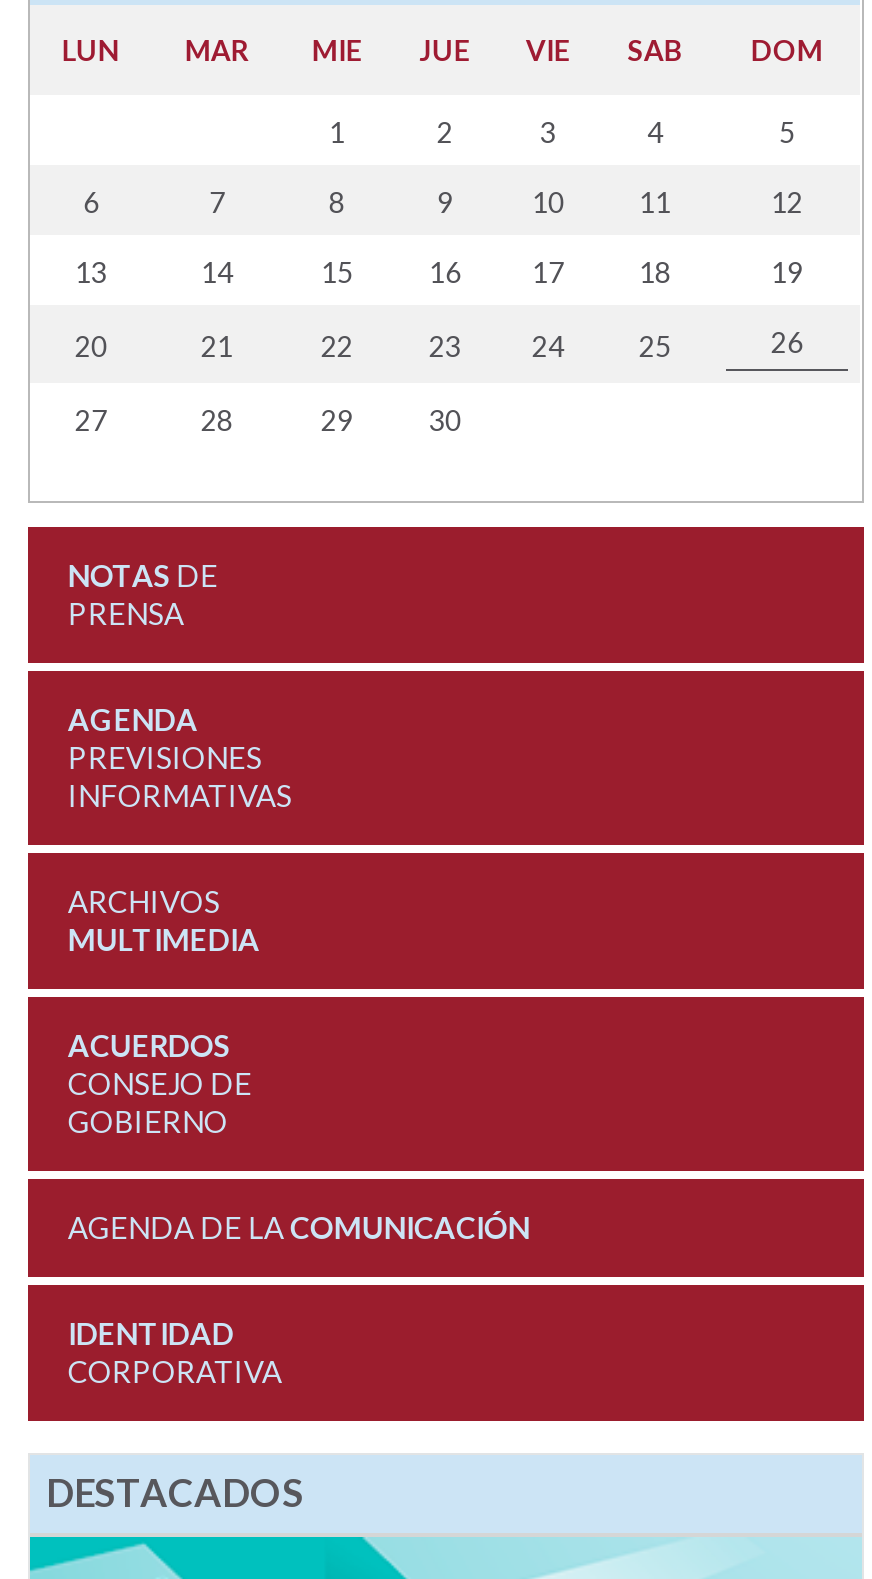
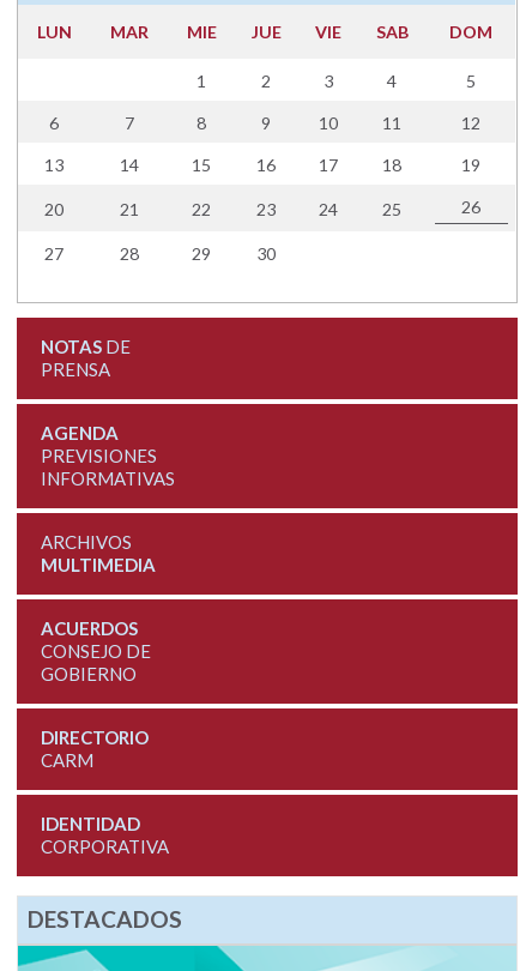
- AGENDA DE LA COMUNICACIÓN
+ DIRECTORIO
+ CARM
